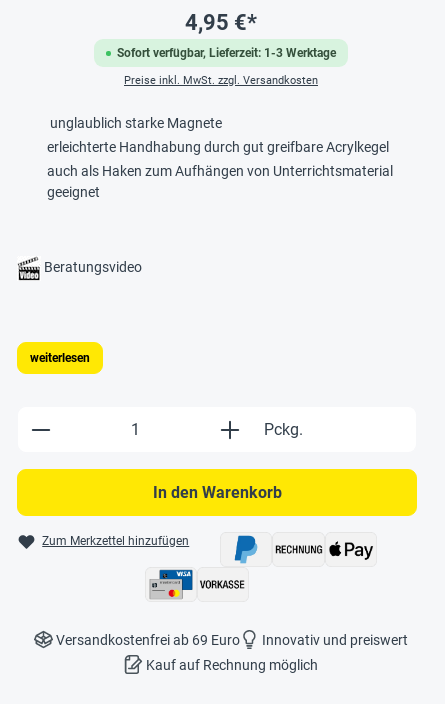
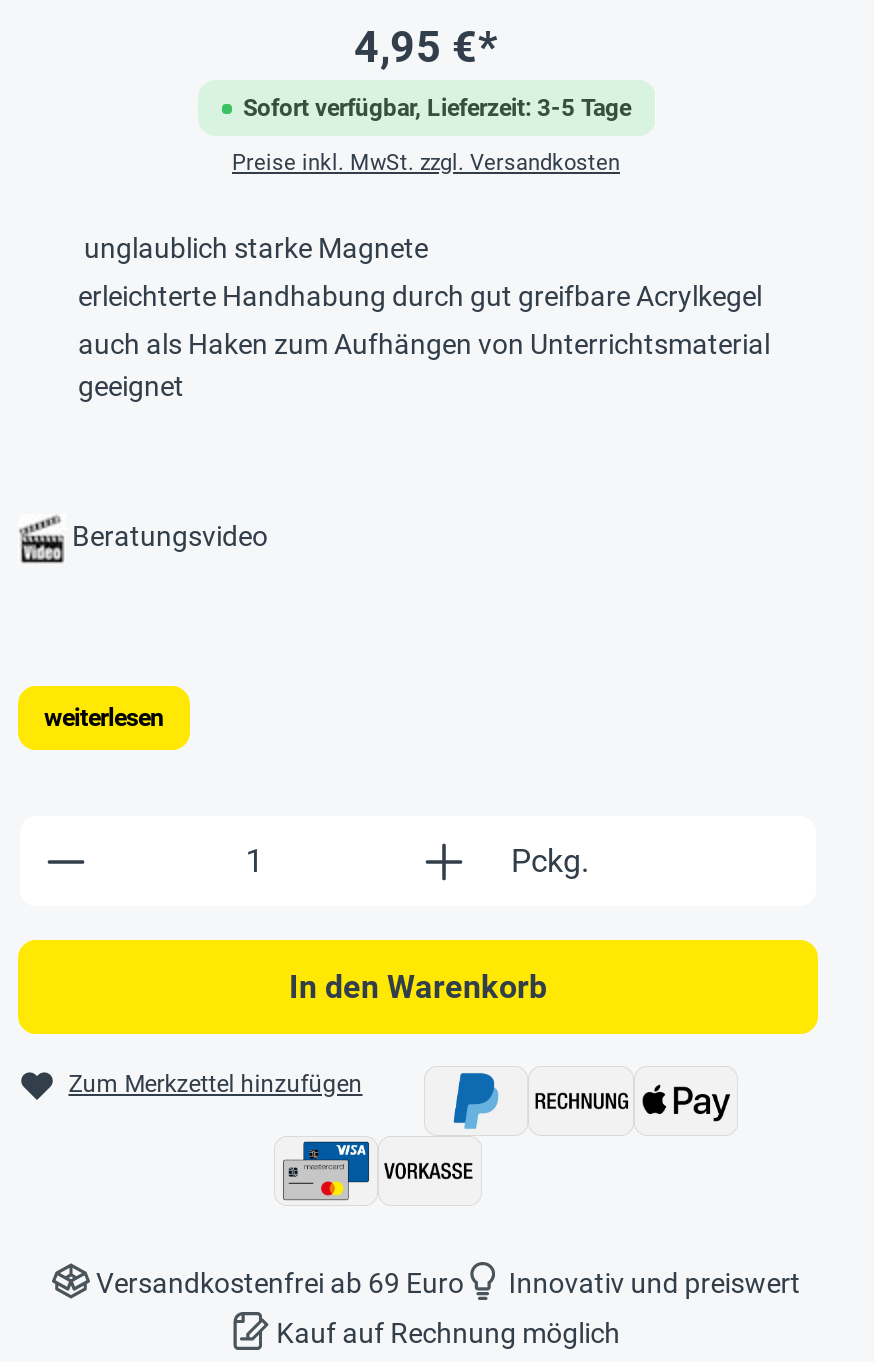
- Sofort verfügbar, Lieferzeit: 1-3 Werktage
+ Sofort verfügbar, Lieferzeit: 3-5 Tage
